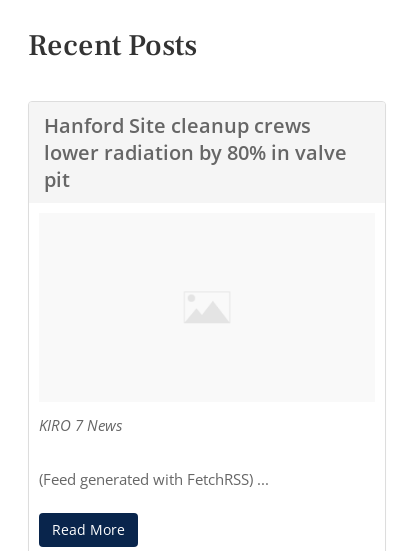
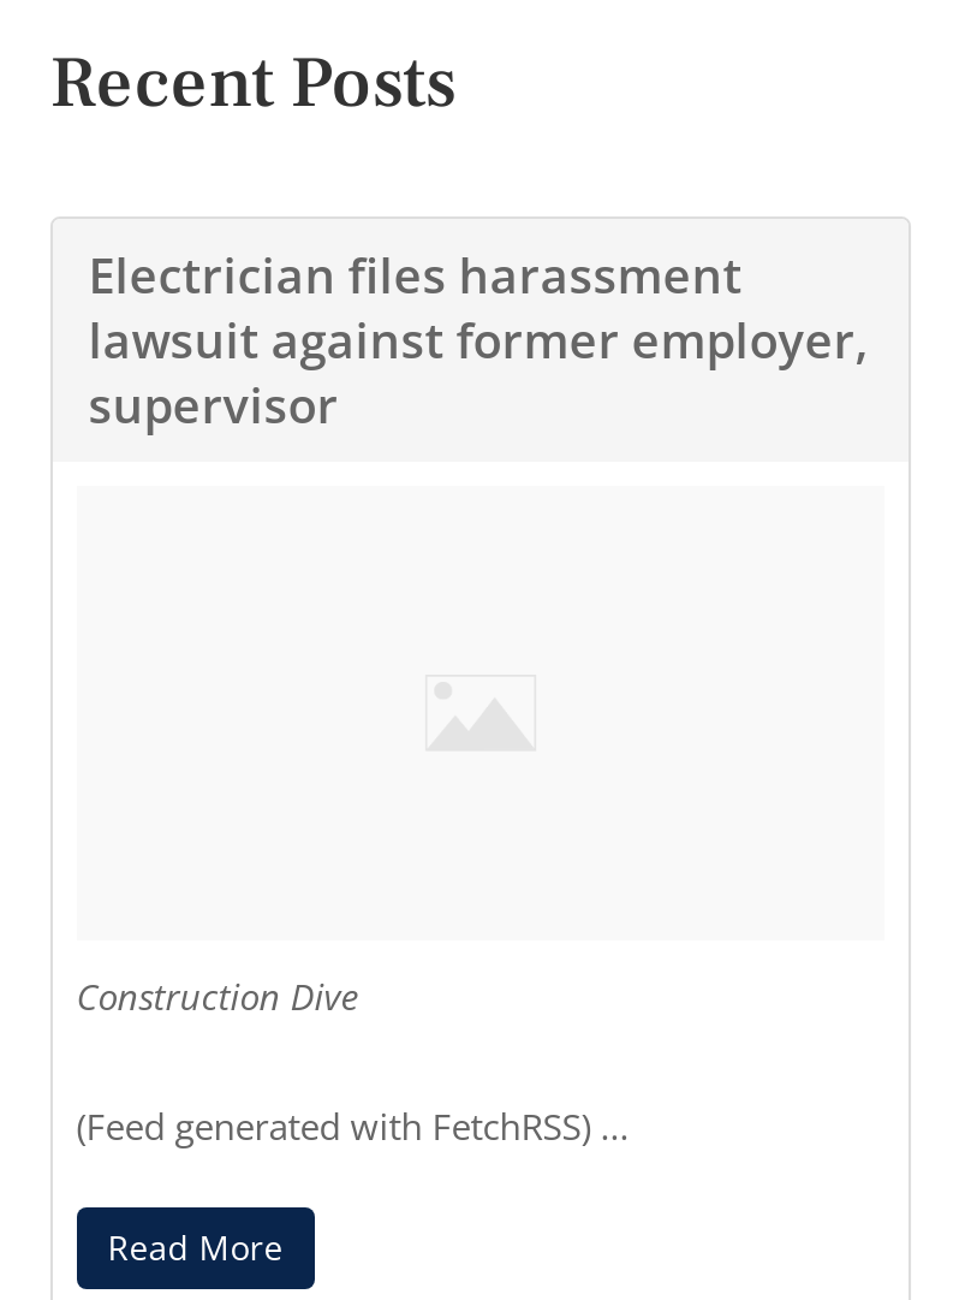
- Hanford Site cleanup crews
- lower radiation by 80% in valve
- pit
+ Electrician files harassment
+ lawsuit against former employer,
+ supervisor

- KIRO 7 News
+ Construction Dive
